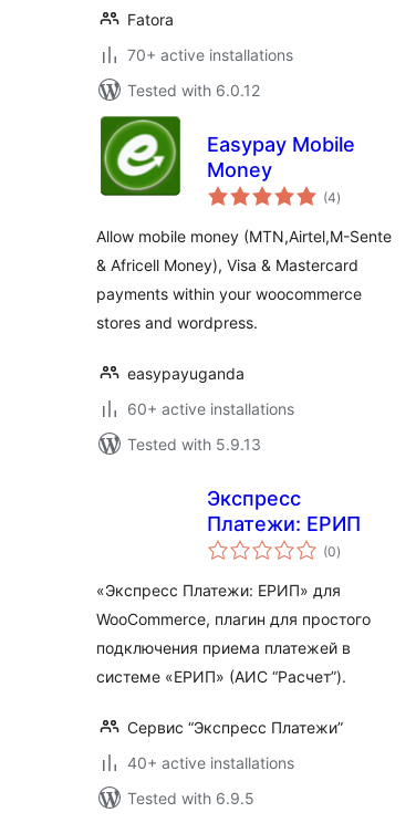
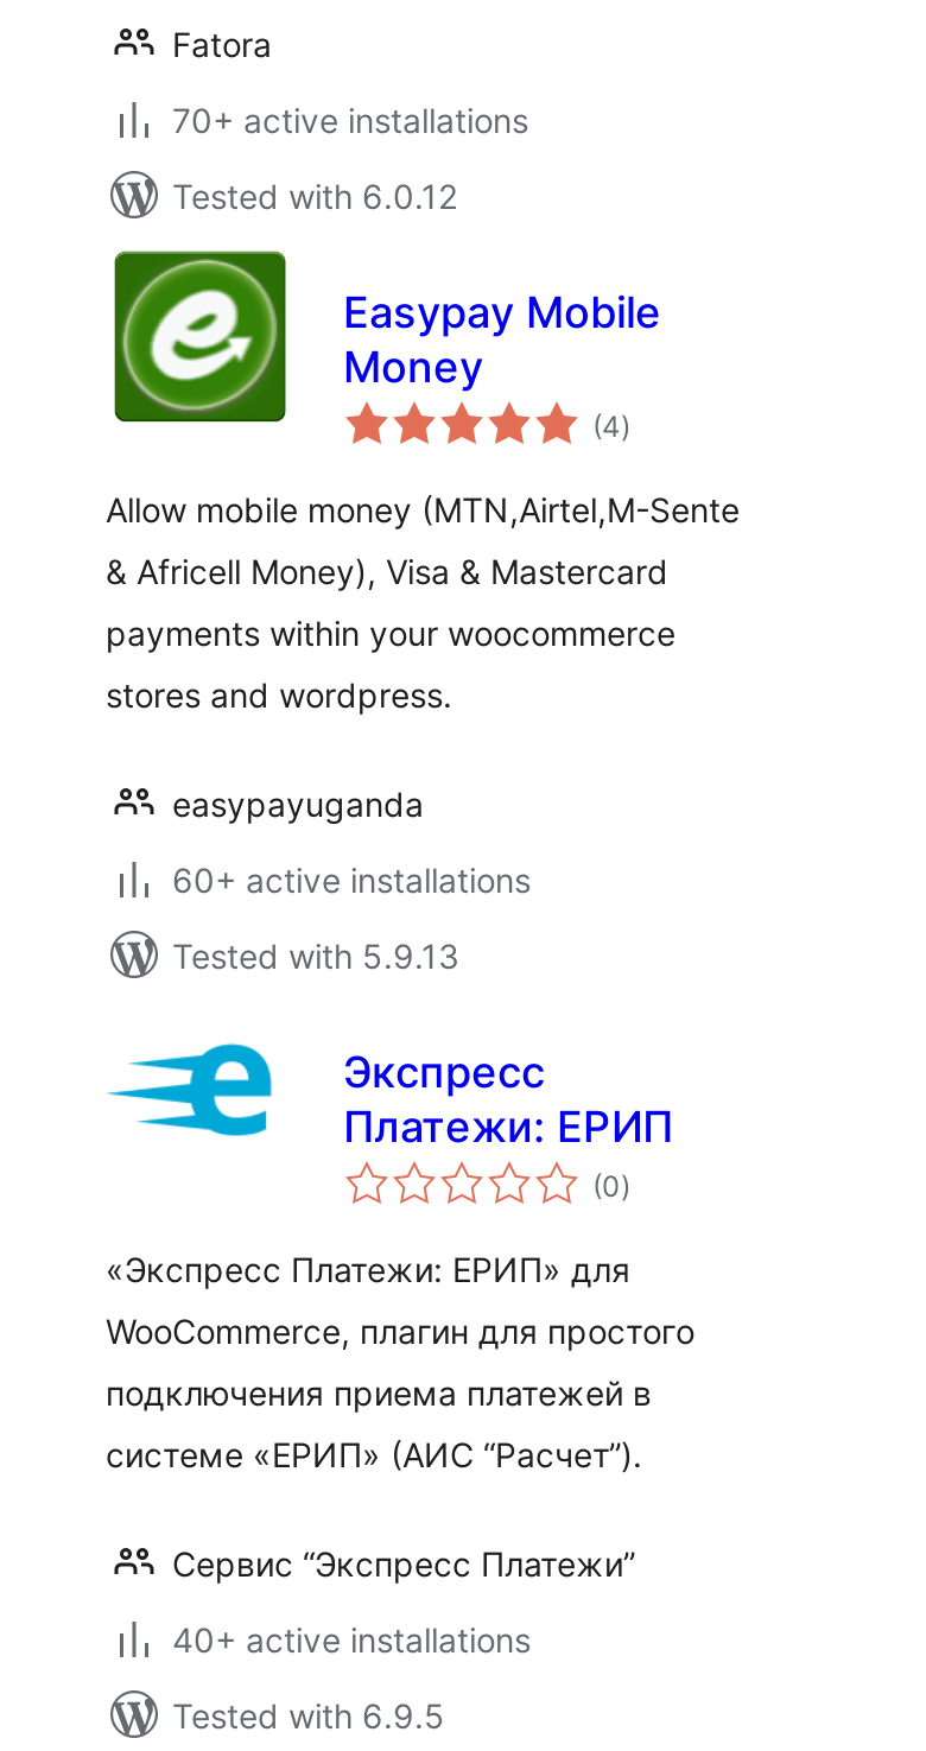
+ [image]
